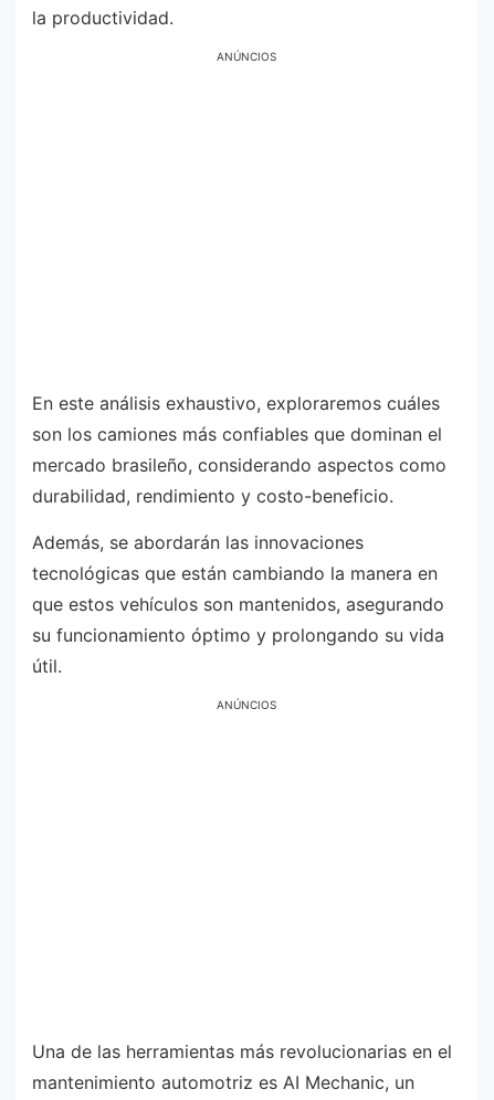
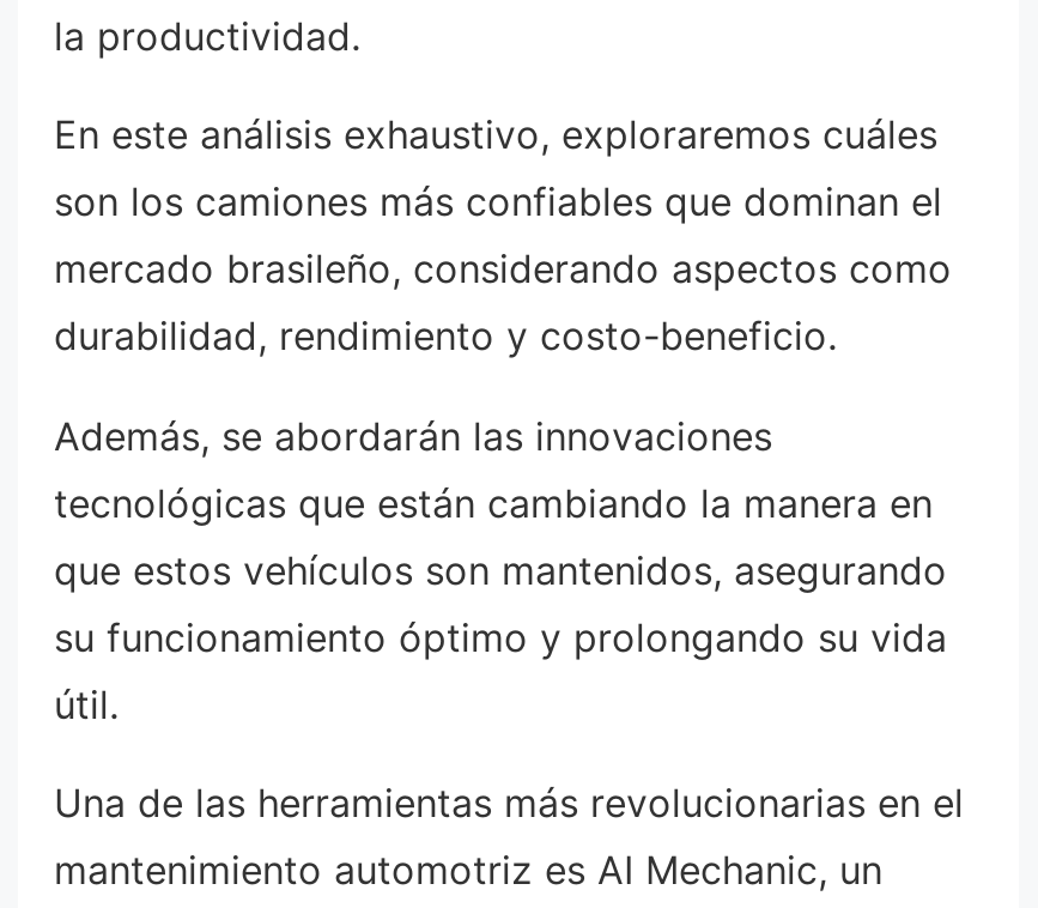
- ANÚNCIOS

- ANÚNCIOS
